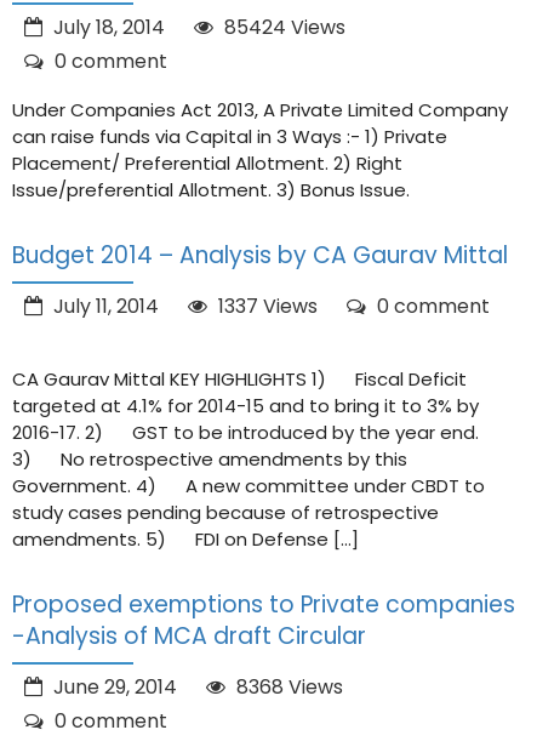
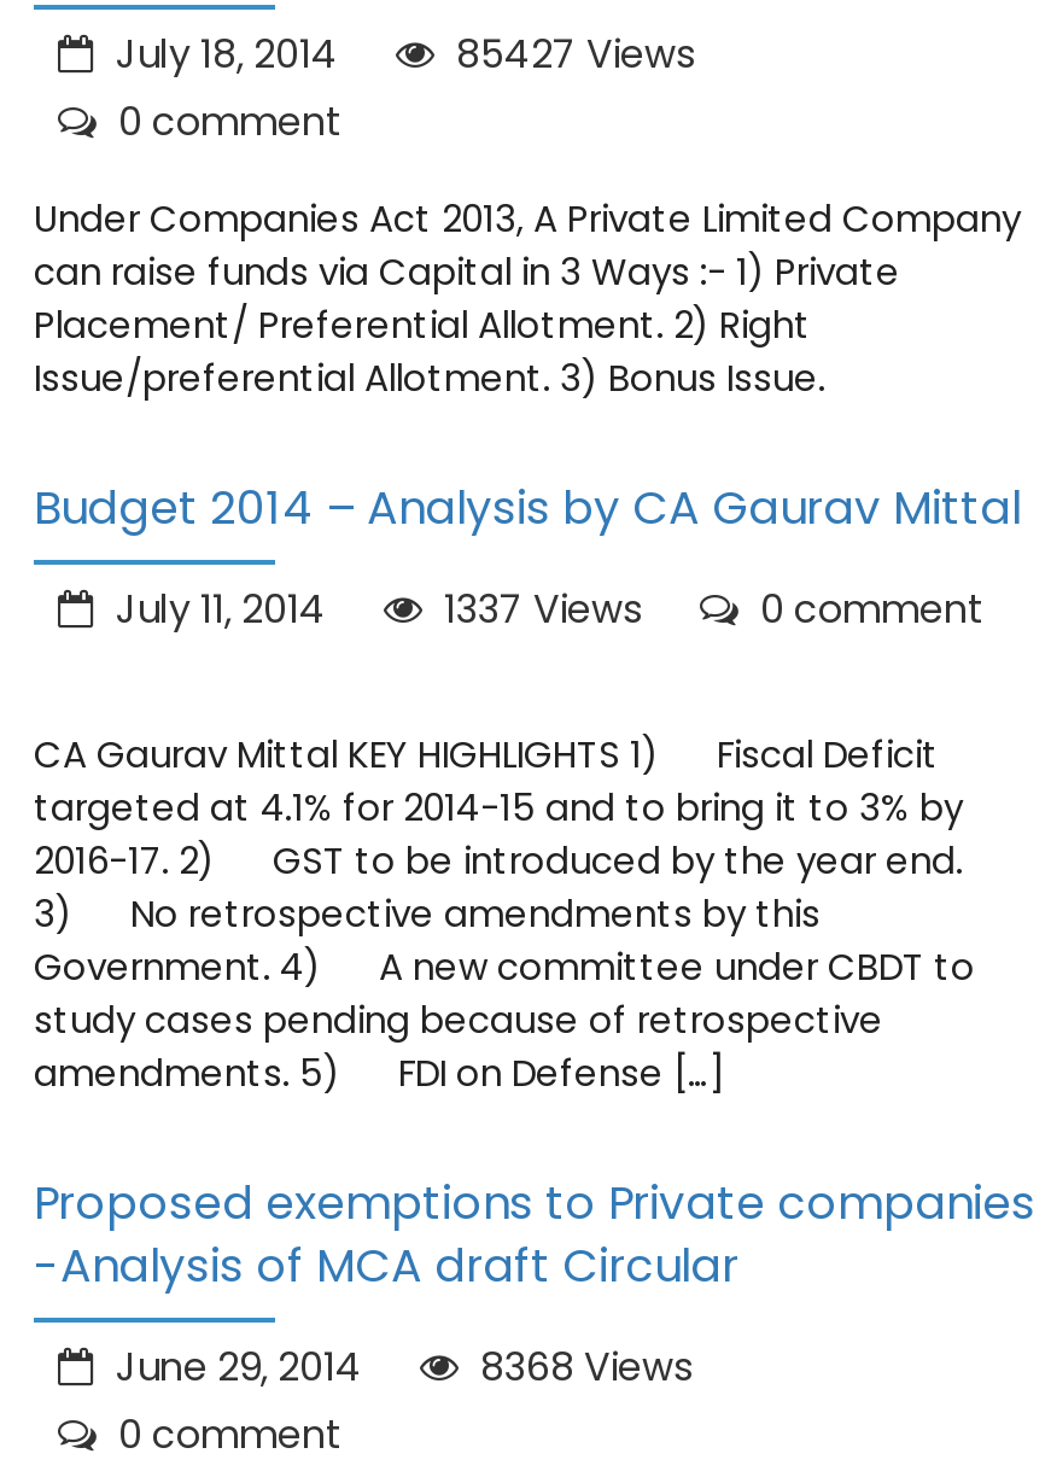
- July 18, 2014 85424 Views
+ July 18, 2014 85427 Views
